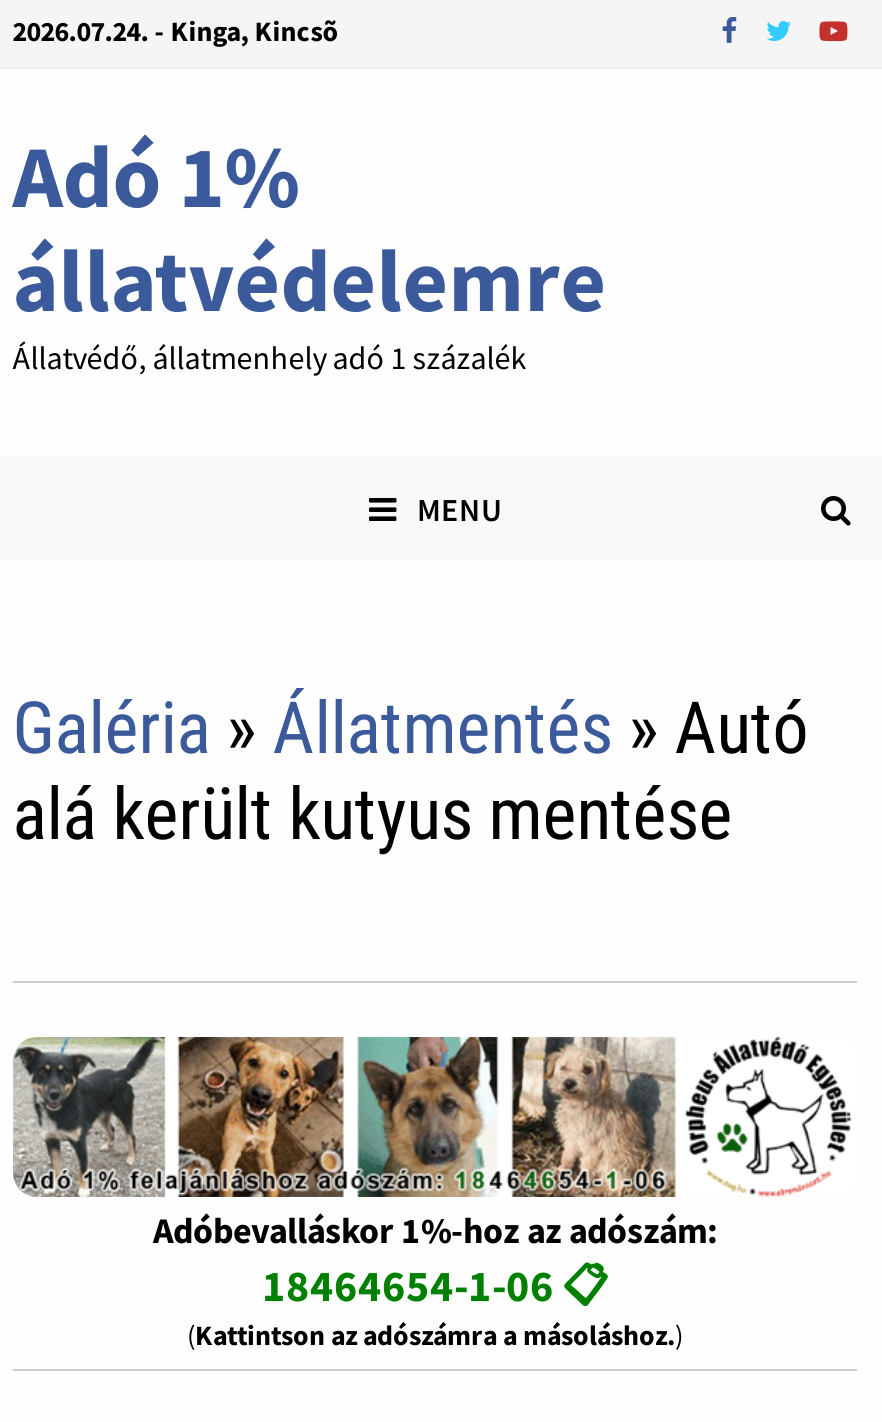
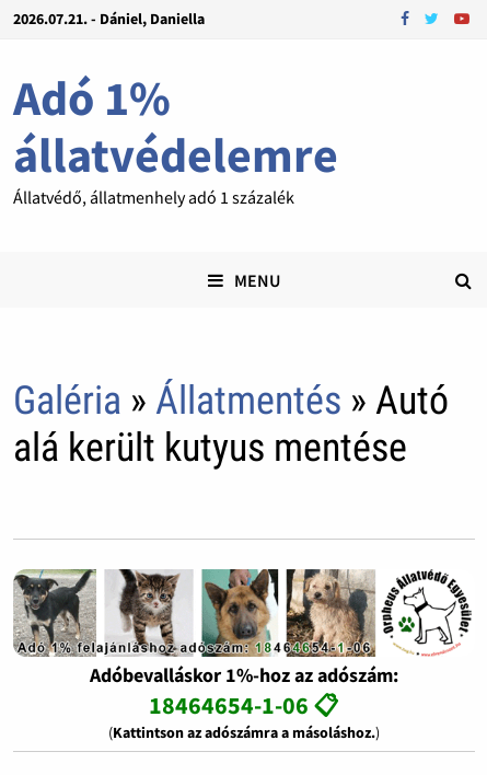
- 2026.07.24. - Kinga, Kincsõ
+ 2026.07.21. - Dániel, Daniella

- [image]
+ [image]
